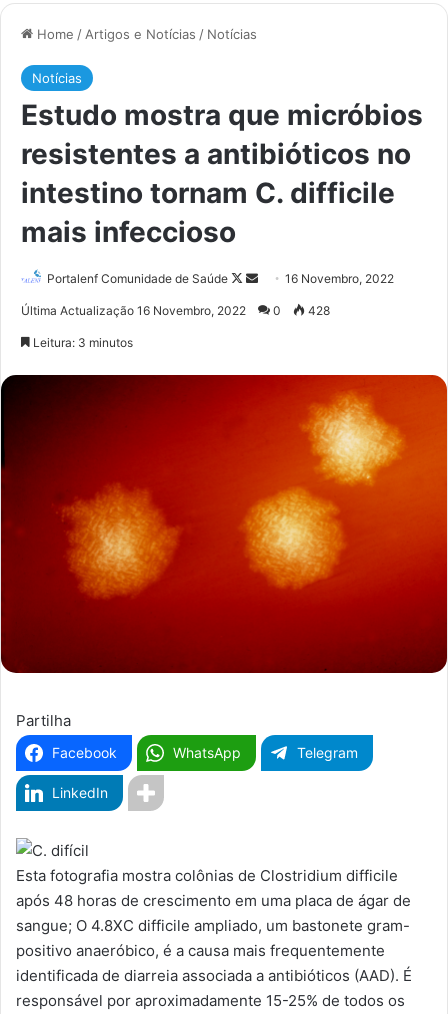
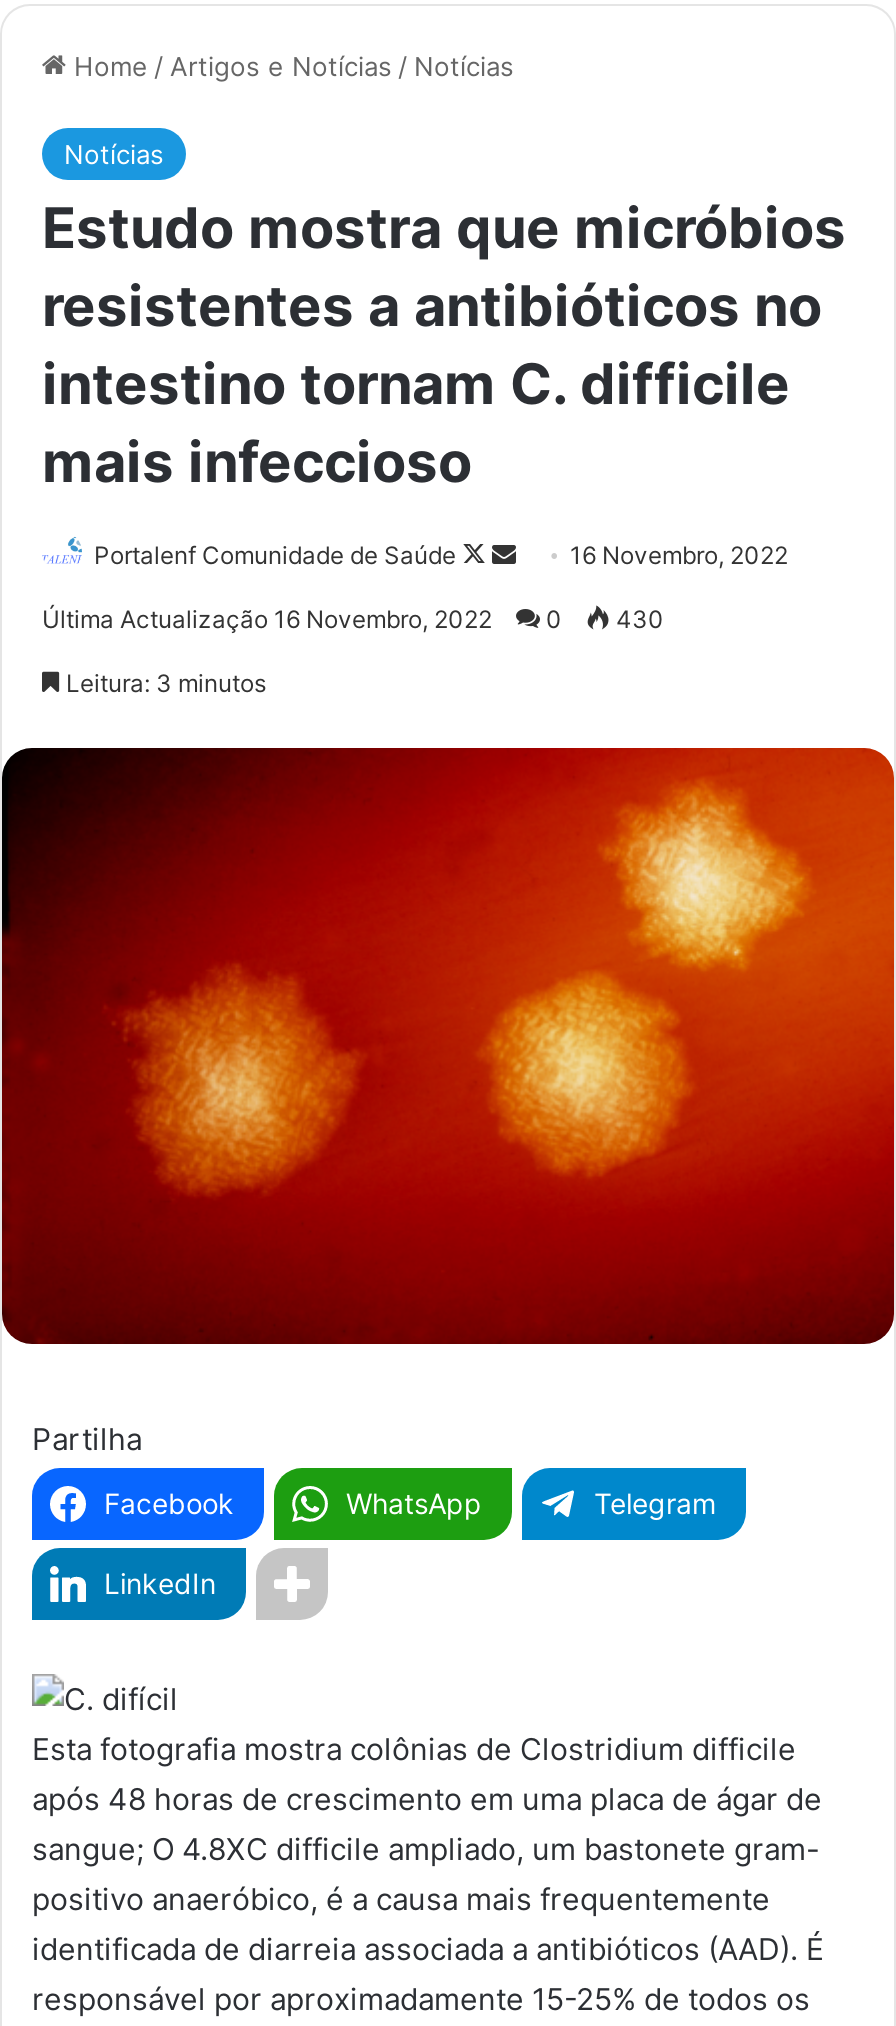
- Última Actualização 16 Novembro, 2022 0 428
+ Última Actualização 16 Novembro, 2022 0 430
